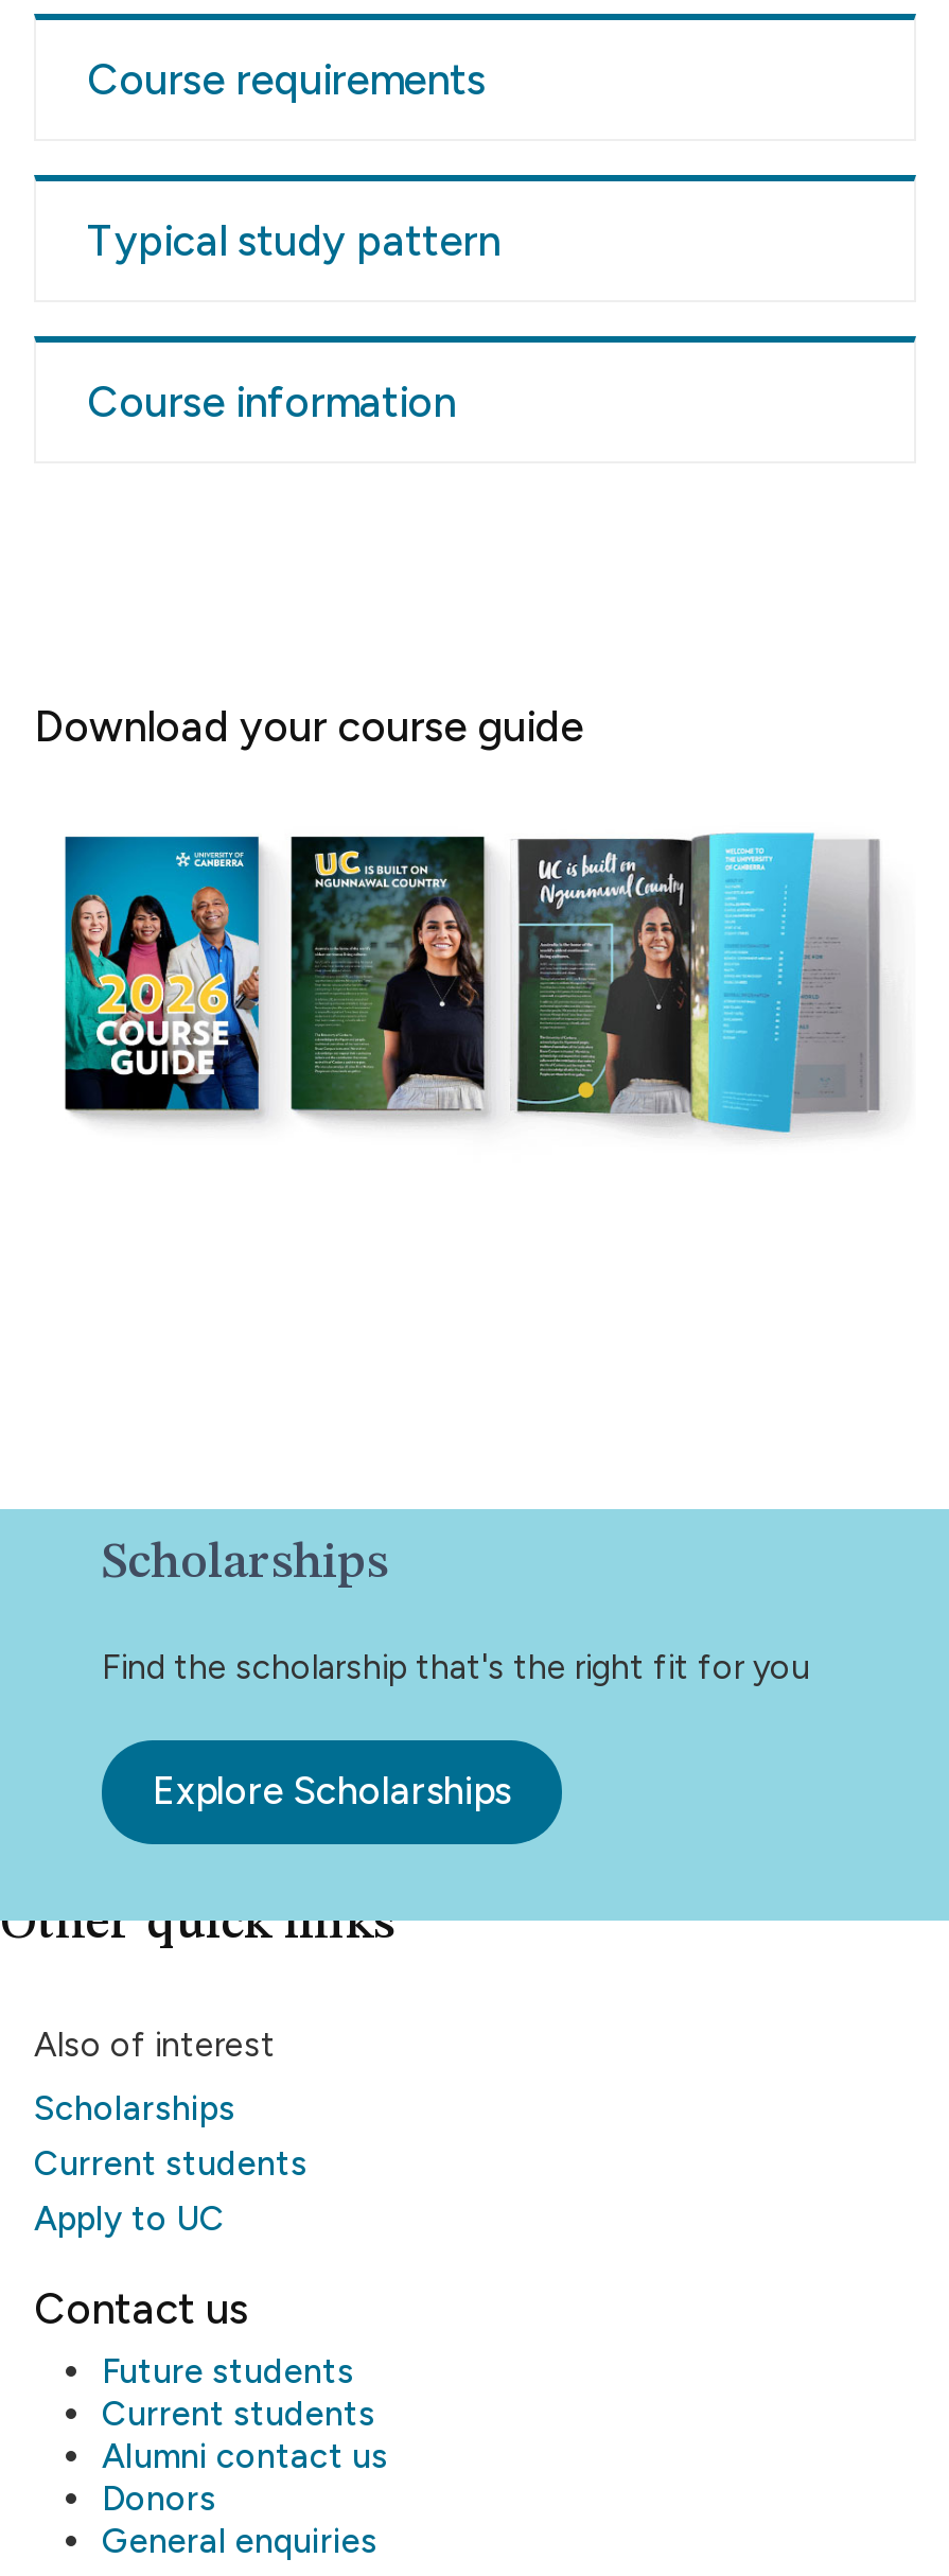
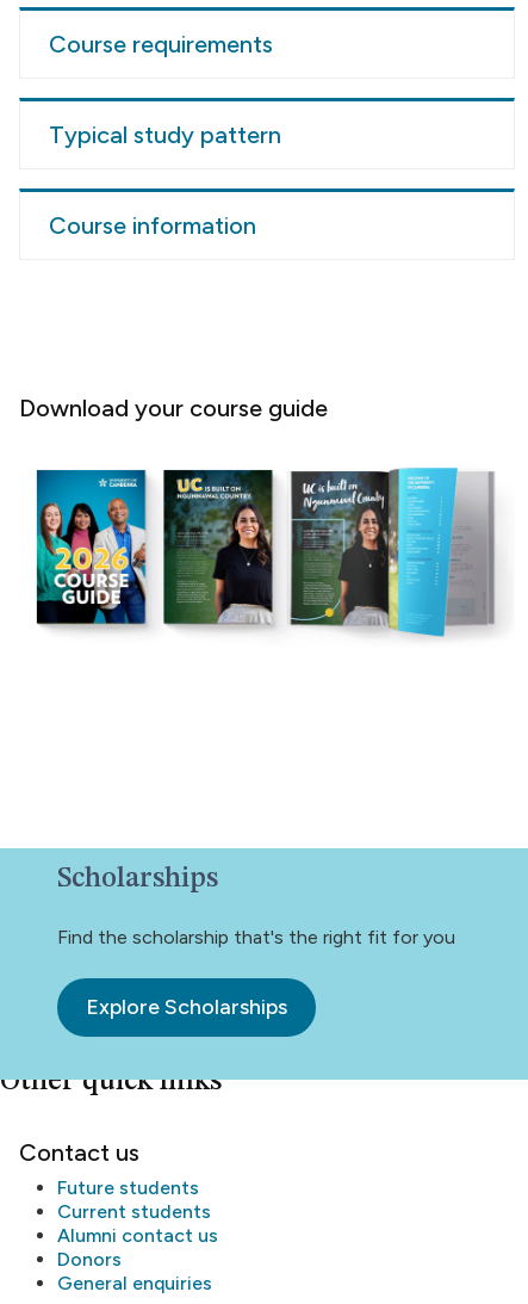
- Also of interest
- Scholarships
- Current students
- Apply to UC
